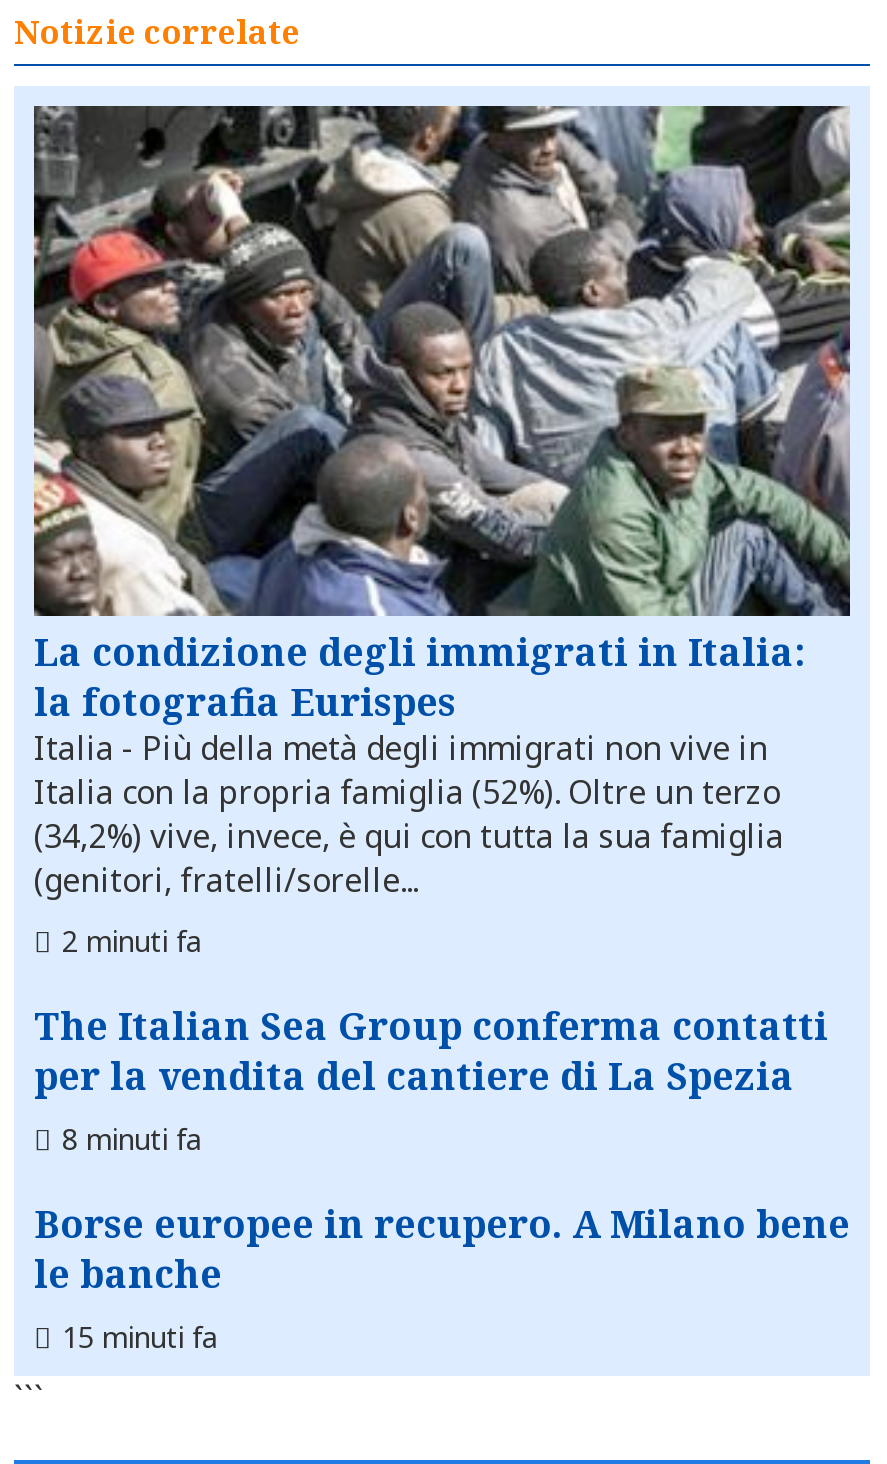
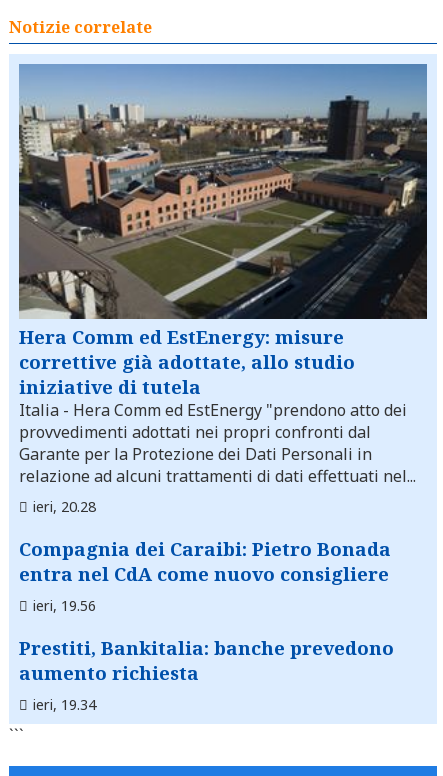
- [image]
- La condizione degli immigrati in Italia:
- la fotografia Eurispes
- Italia - Più della metà degli immigrati non vive in
- Italia con la propria famiglia (52%). Oltre un terzo
- (34,2%) vive, invece, è qui con tutta la sua famiglia
- (genitori, fratelli/sorelle...
+ [image]
+ Hera Comm ed EstEnergy: misure
+ correttive già adottate, allo studio
+ iniziative di tutela
+ Italia - Hera Comm ed EstEnergy "prendono atto dei
+ provvedimenti adottati nei propri confronti dal
+ Garante per la Protezione dei Dati Personali in
+ relazione ad alcuni trattamenti di dati effettuati nel...

- 2 minuti fa
+ ieri, 20.28

- The Italian Sea Group conferma contatti
- per la vendita del cantiere di La Spezia
- 8 minuti fa
+ Compagnia dei Caraibi: Pietro Bonada
+ entra nel CdA come nuovo consigliere
+ ieri, 19.56

- Borse europee in recupero. A Milano bene
- le banche
- 15 minuti fa
+ Prestiti, Bankitalia: banche prevedono
+ aumento richiesta
+ ieri, 19.34
